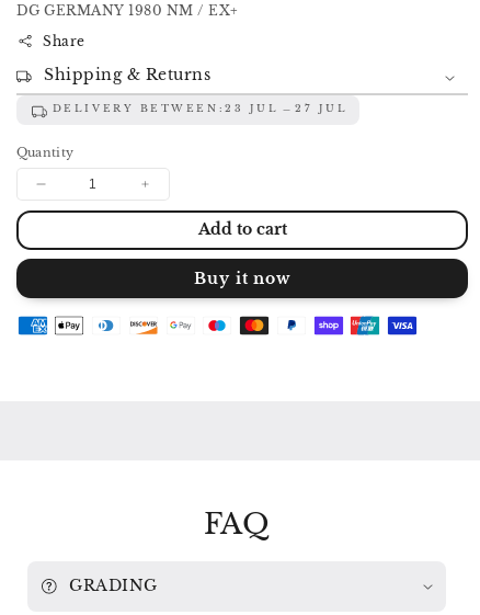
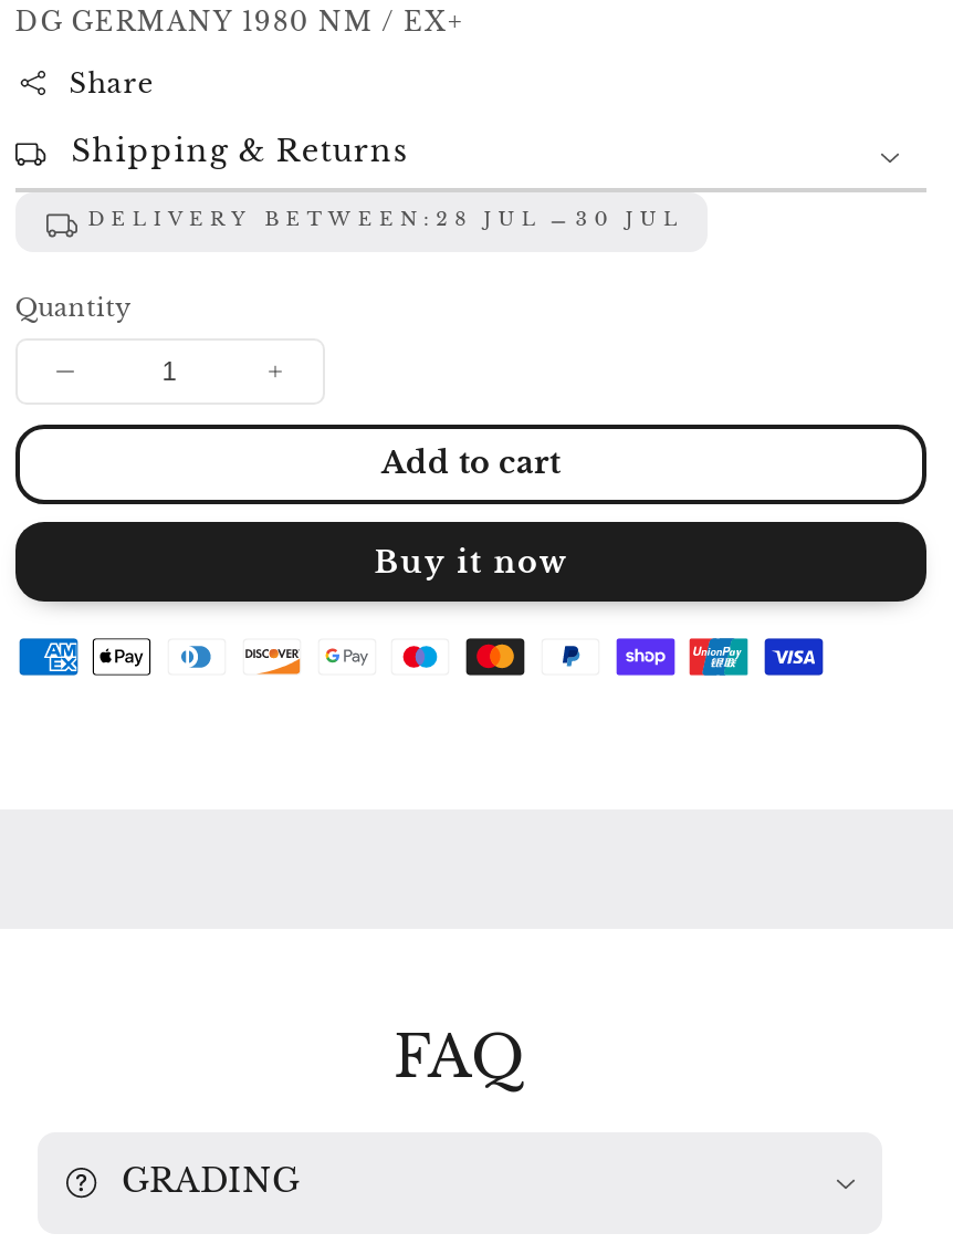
- DELIVERY BETWEEN: 23 JUL
+ DELIVERY BETWEEN: 28 JUL

- 27 JUL
+ 30 JUL
